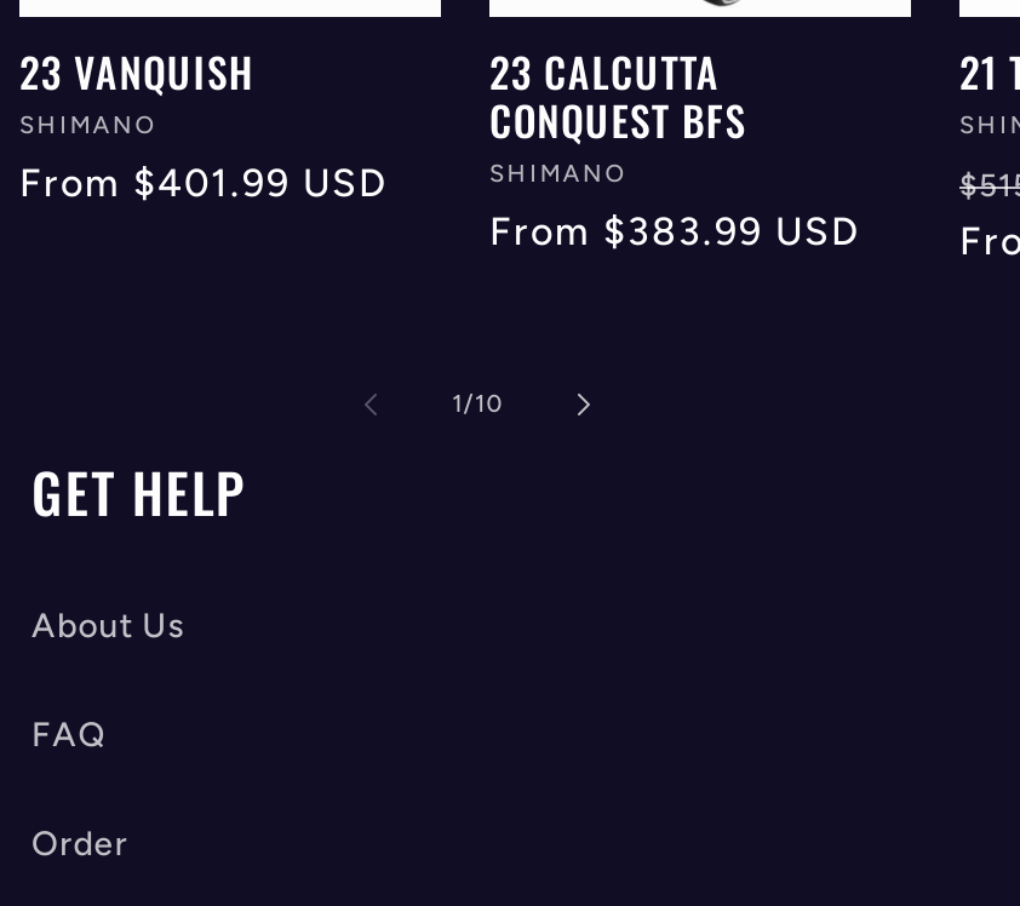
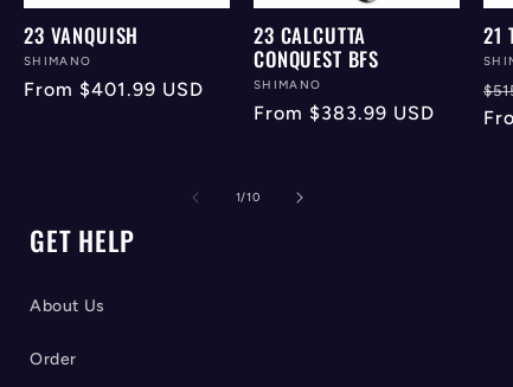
- FAQ
